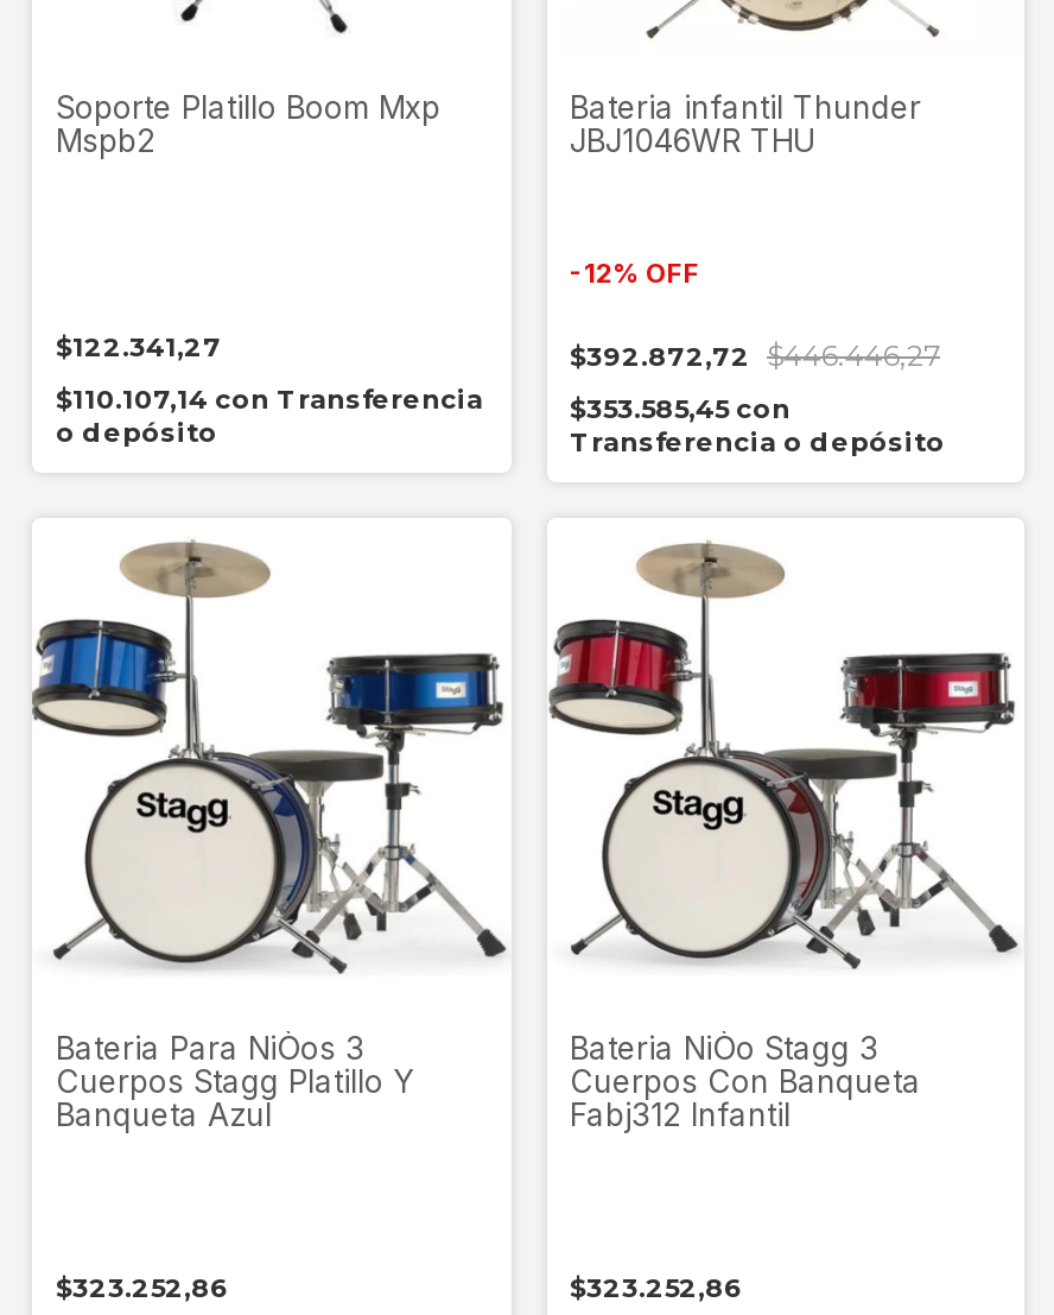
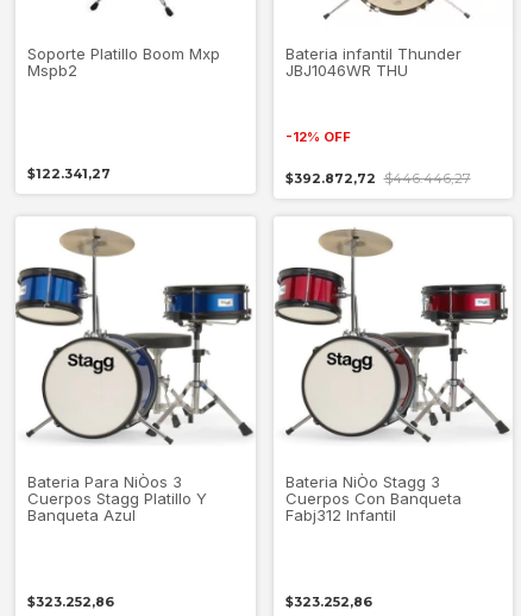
- $110.107,14 con Transferencia
- o depósito

- $353.585,45 con
- Transferencia o depósito
